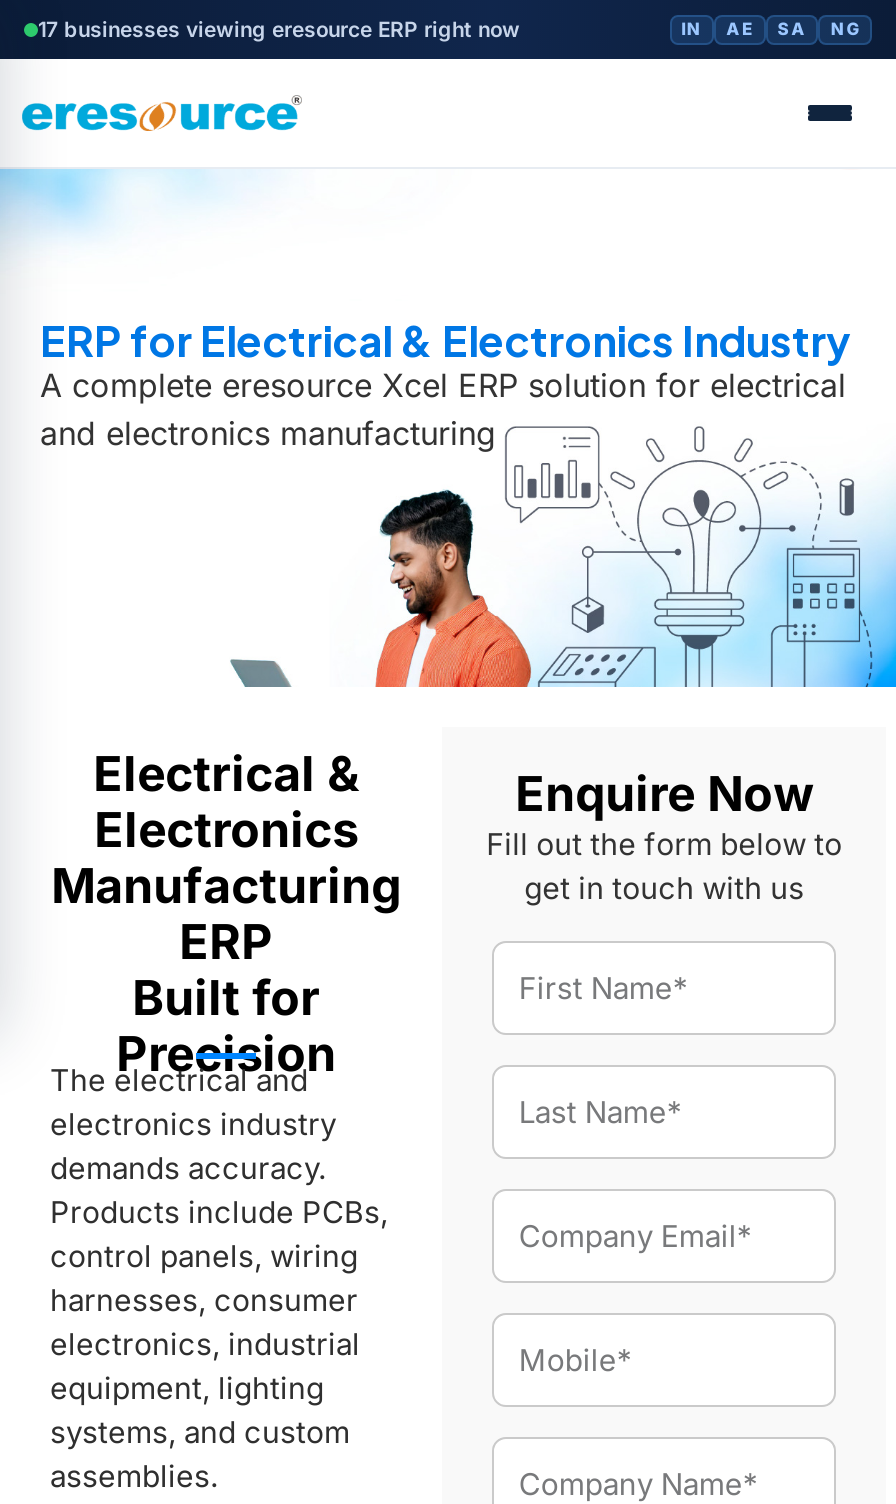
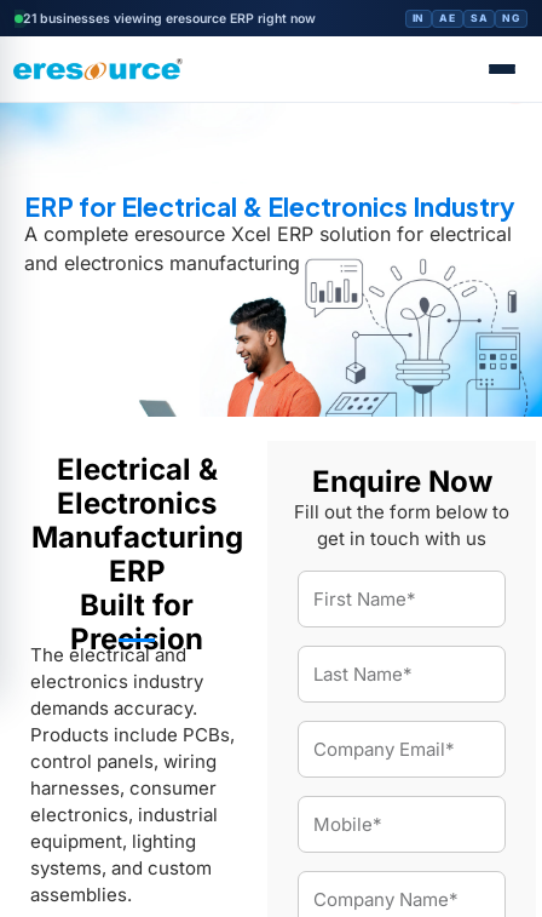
- 17 businesses viewing eresource ERP right now
+ 21 businesses viewing eresource ERP right now
